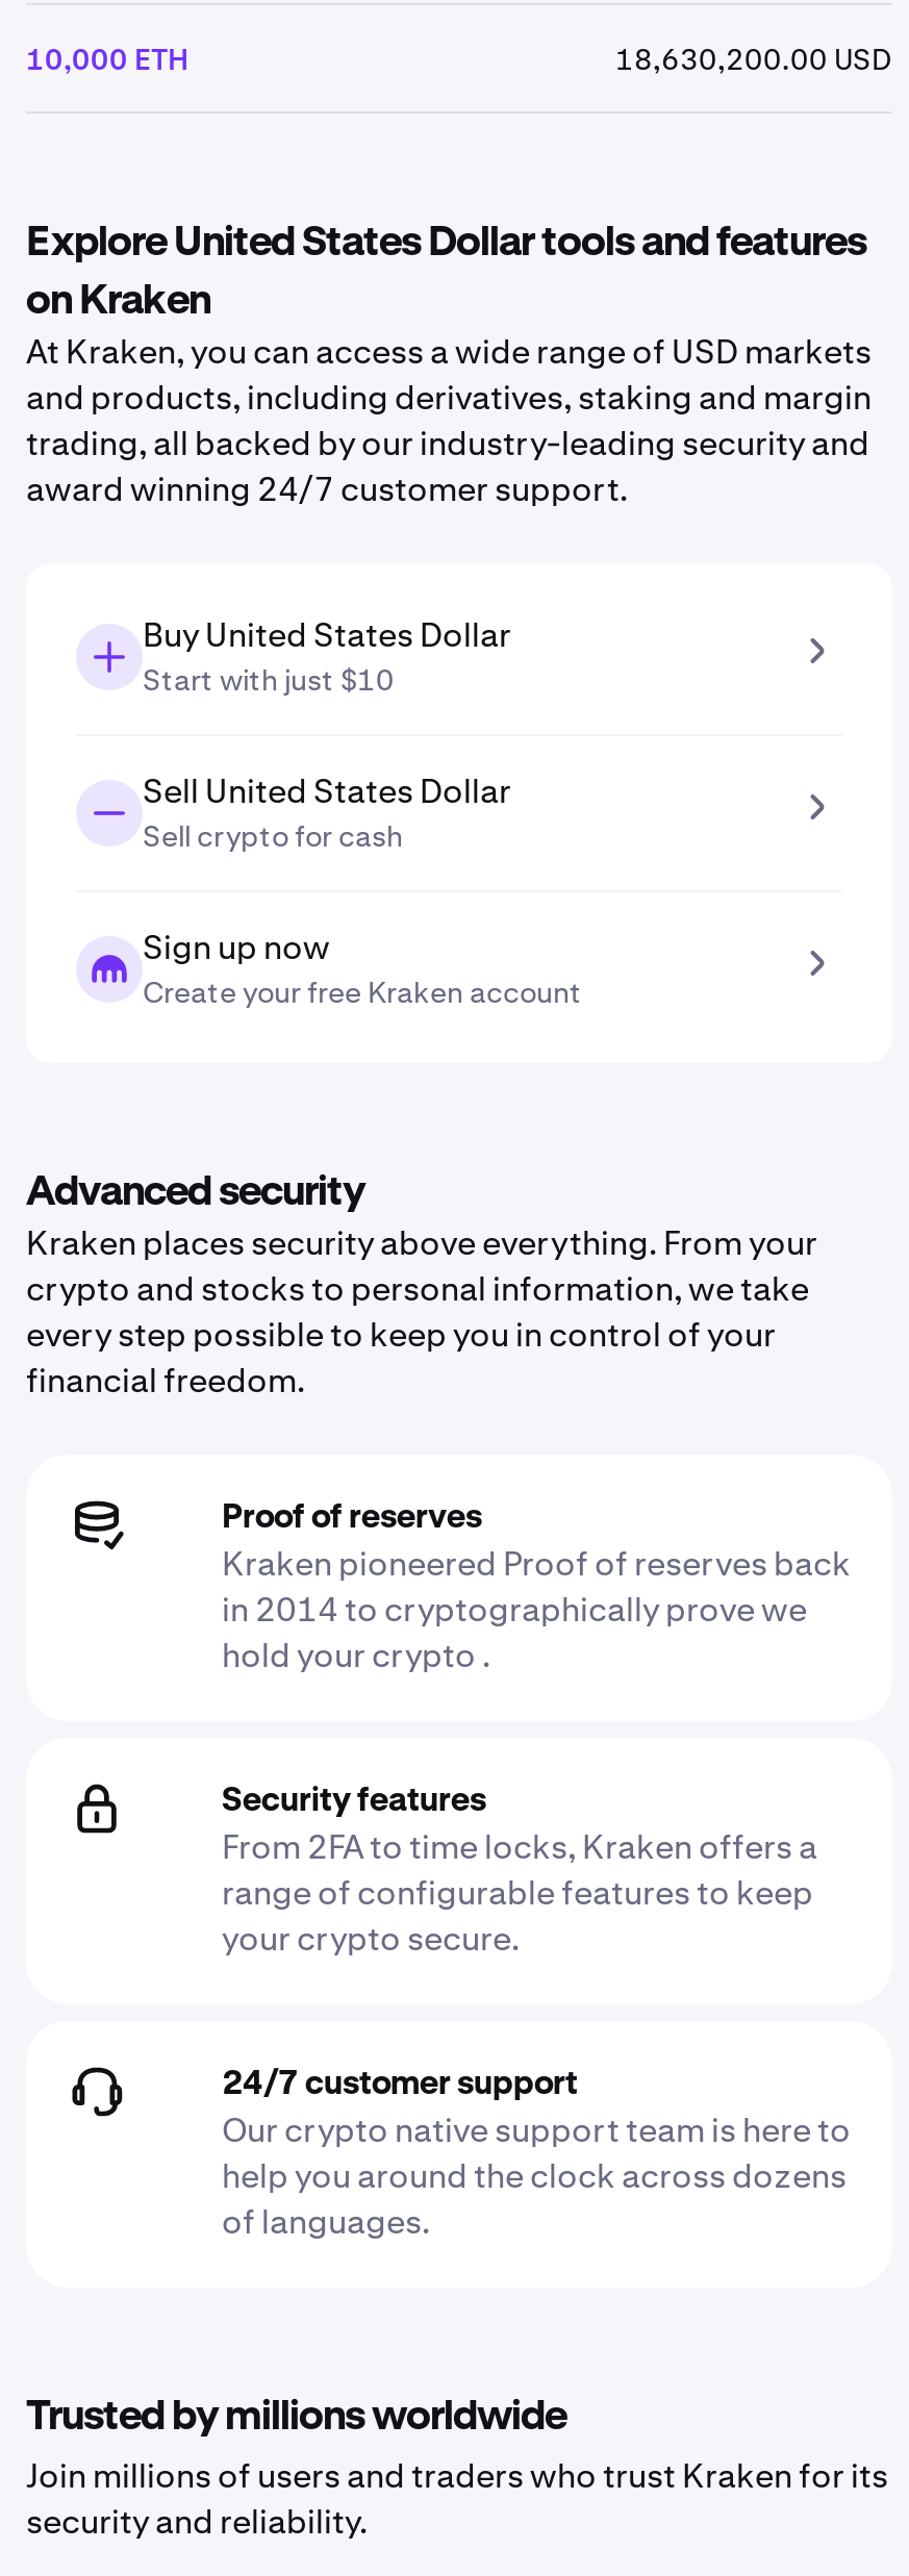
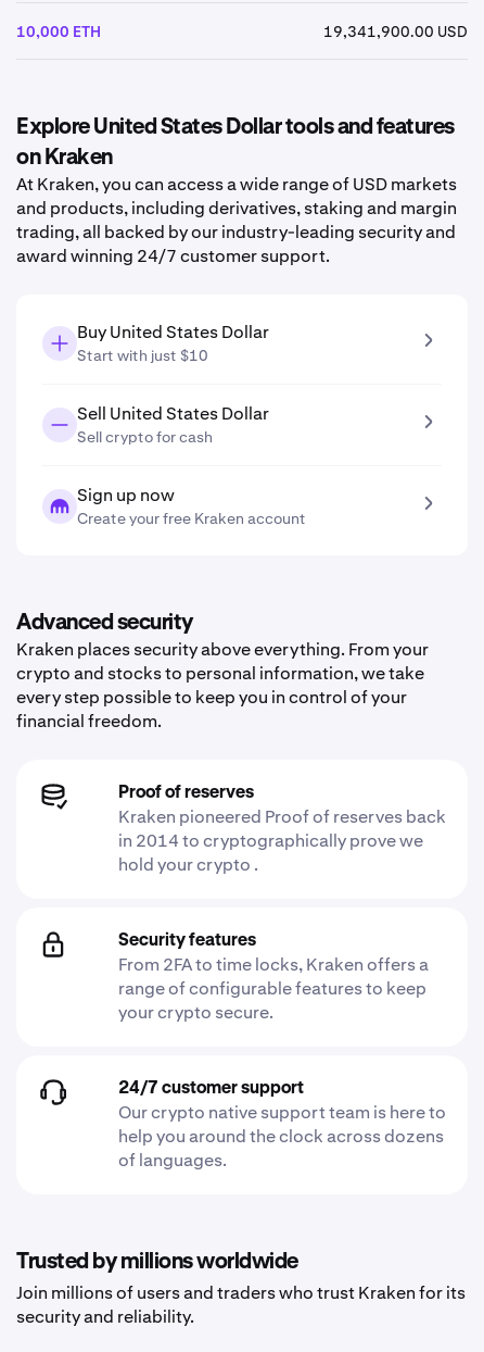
- 18,630,200.00 USD
+ 19,341,900.00 USD
